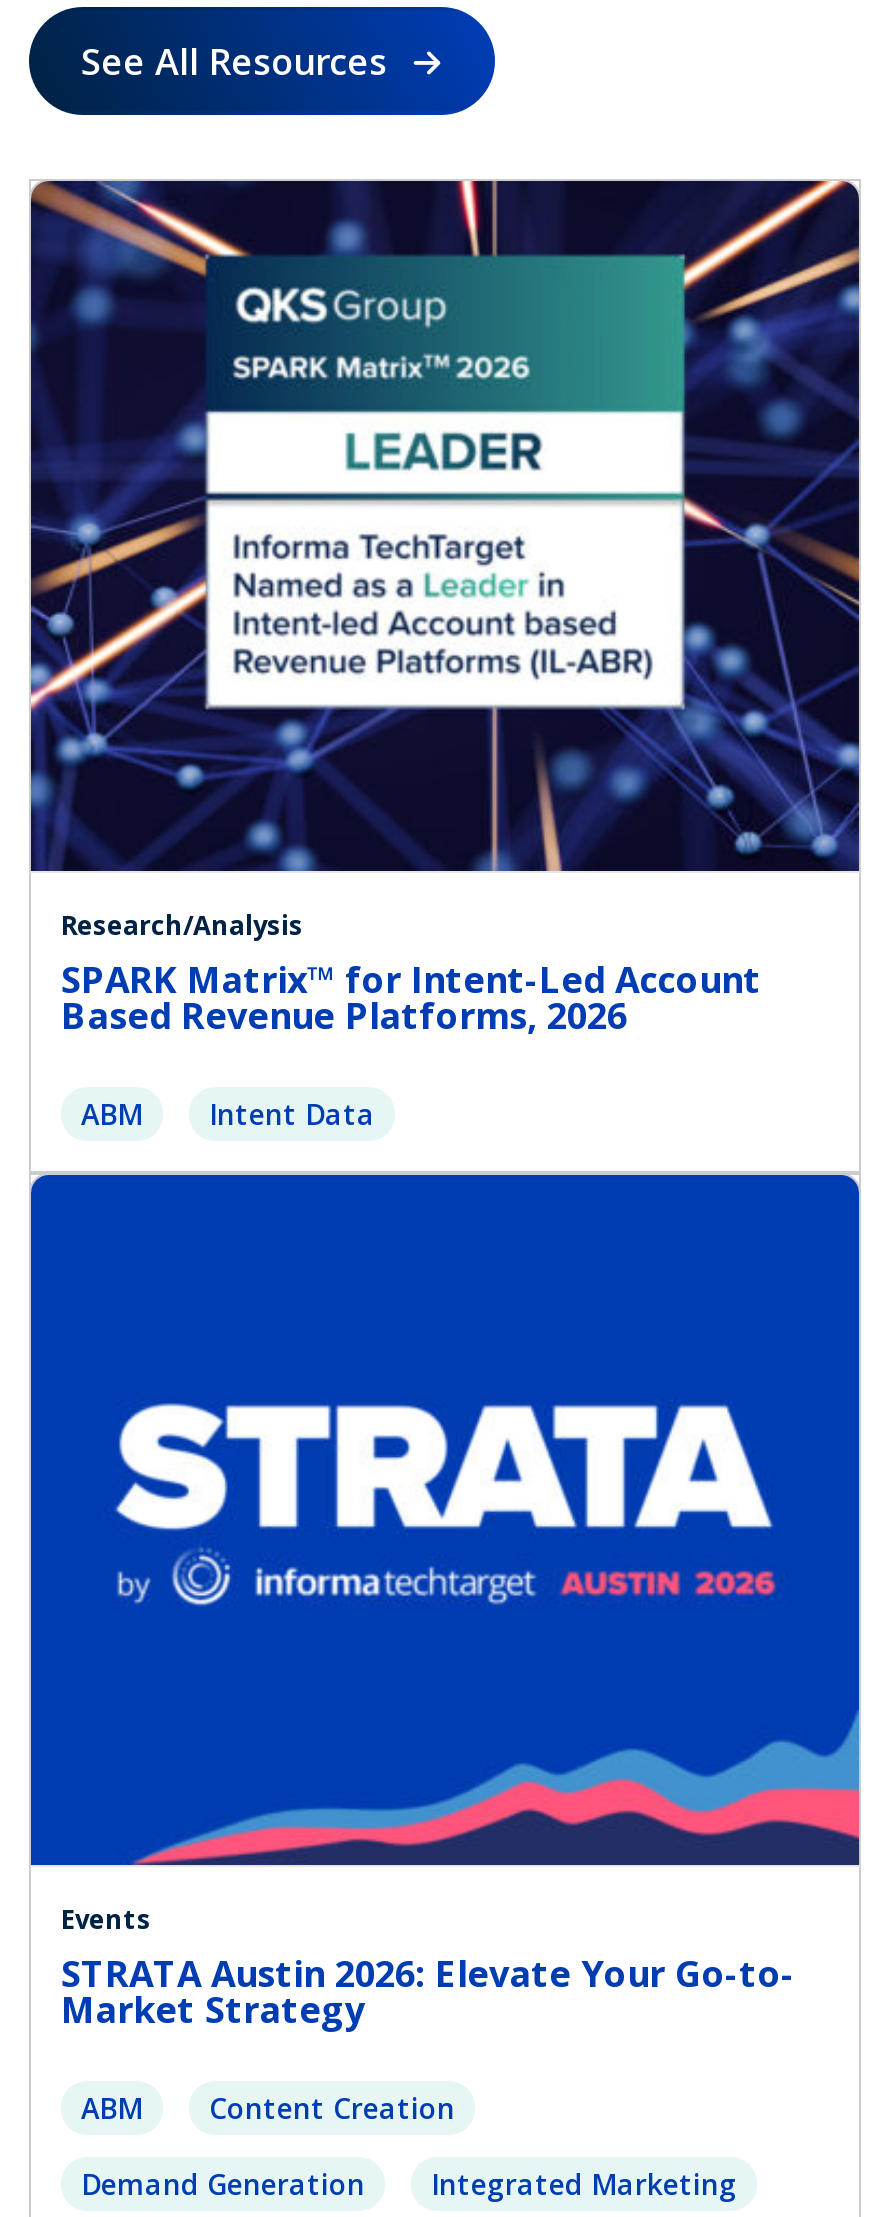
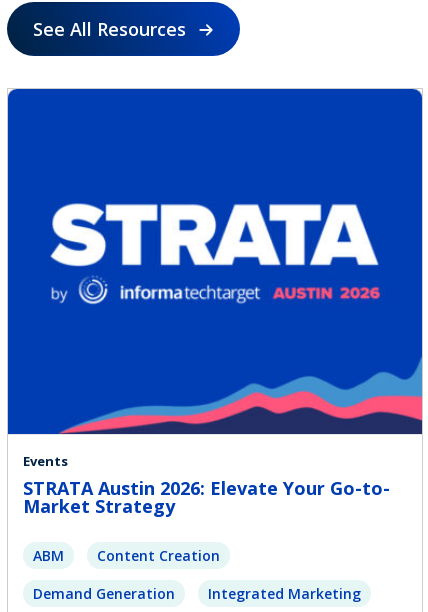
- [image]
- Research/Analysis
- SPARK Matrix™ for Intent-Led Account
- Based Revenue Platforms, 2026
- ABM
- Intent Data
